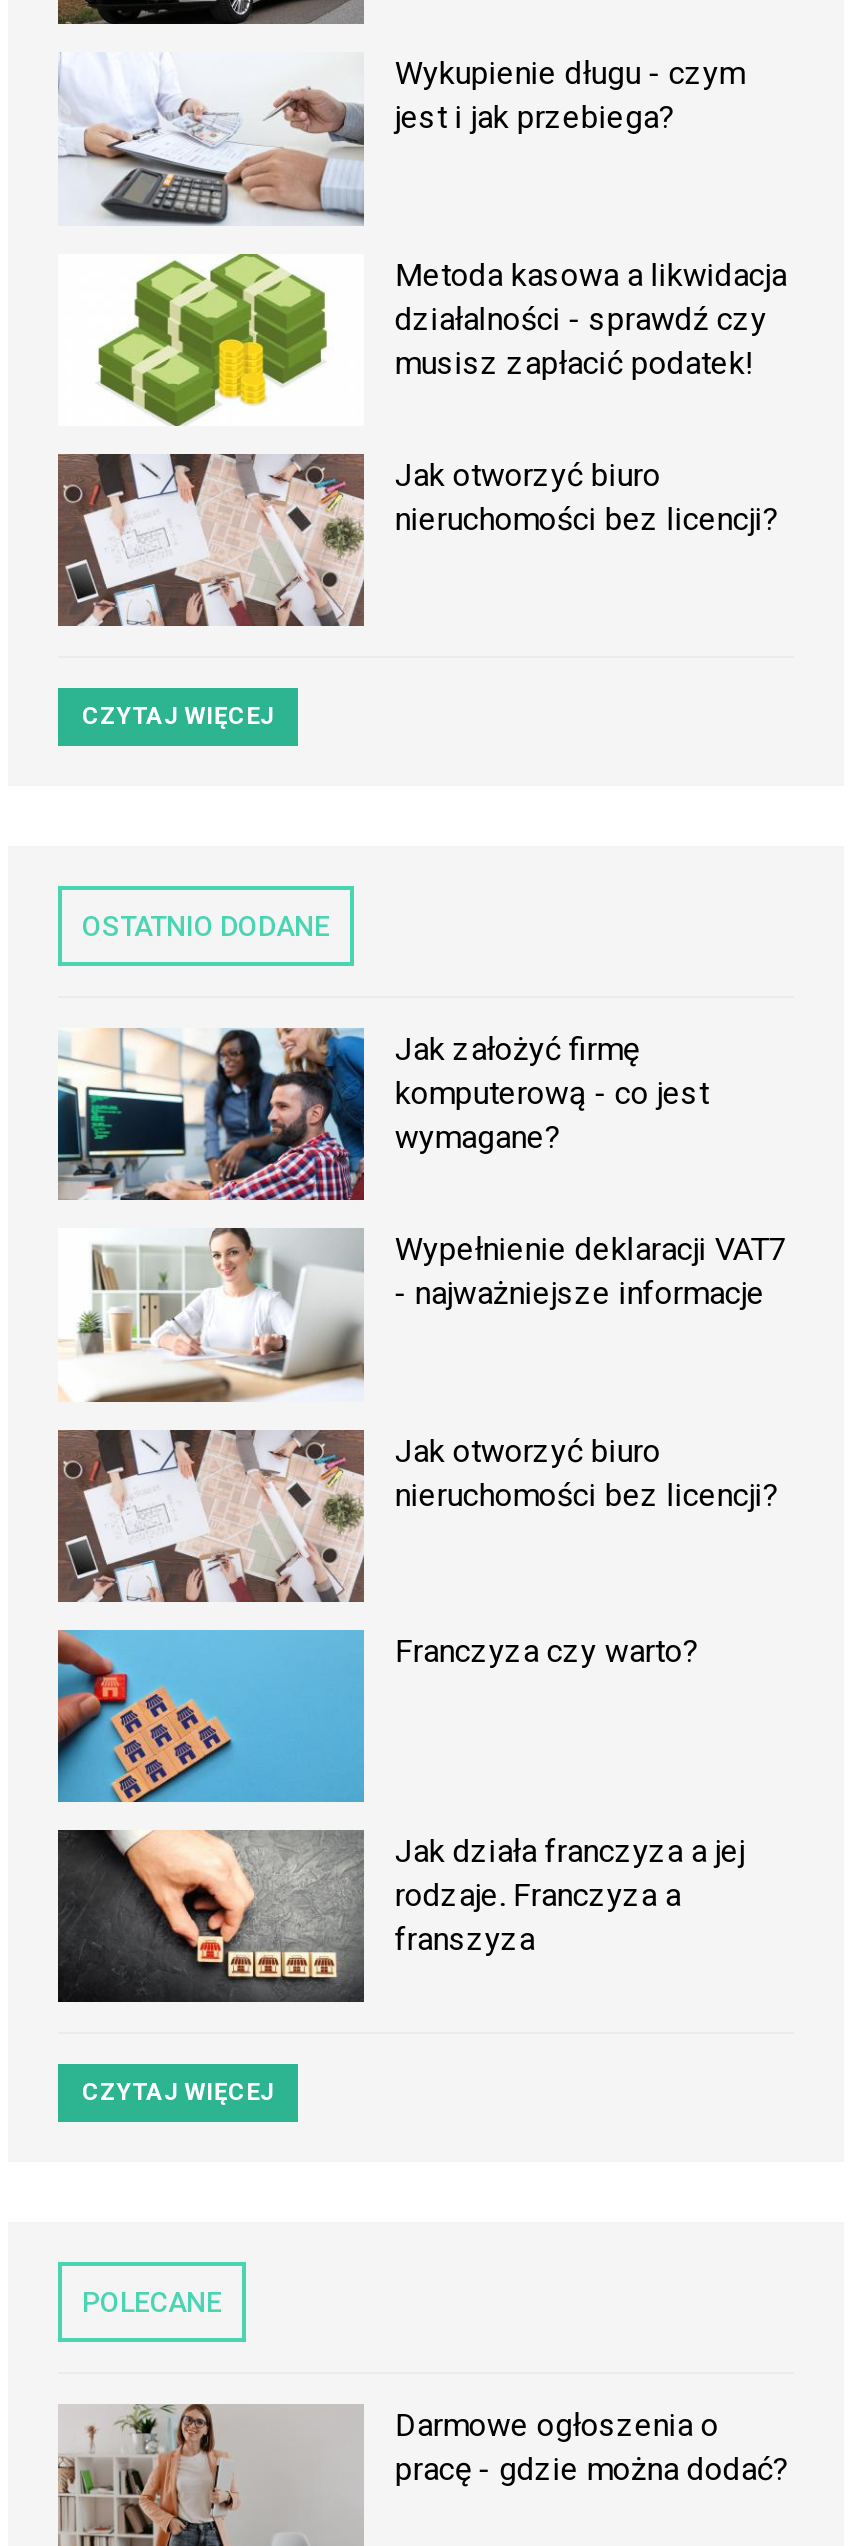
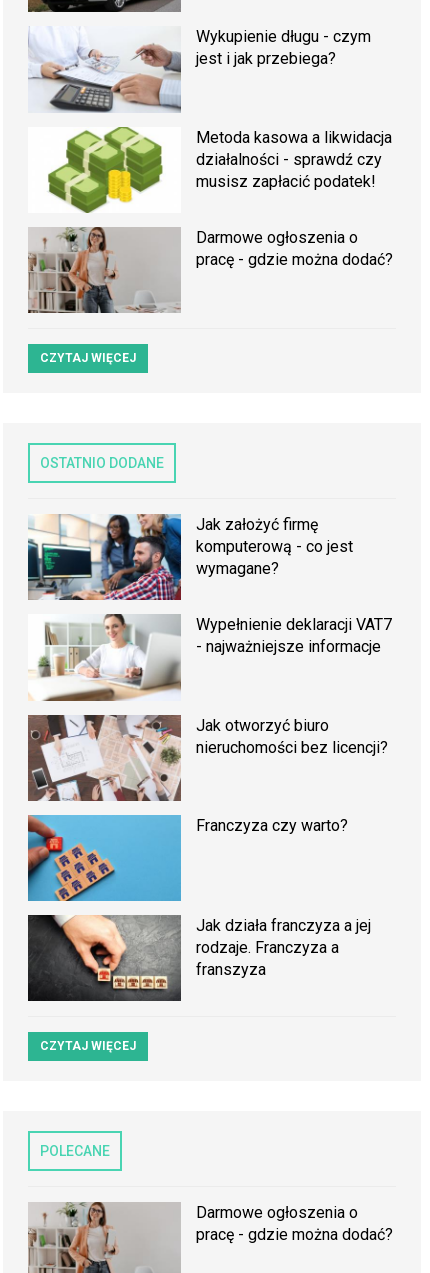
- [image]
- Jak otworzyć biuro
- nieruchomości bez licencji?
+ [image]
+ Darmowe ogłoszenia o
+ pracę - gdzie można dodać?
